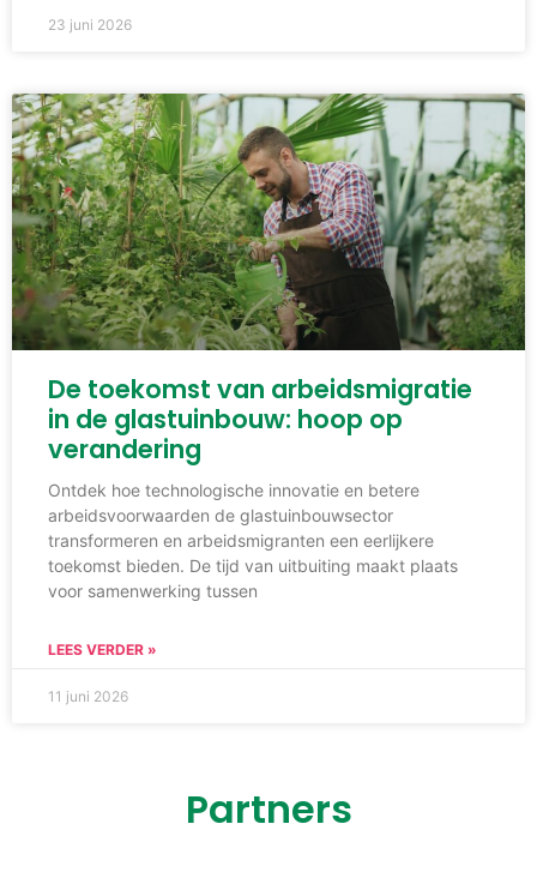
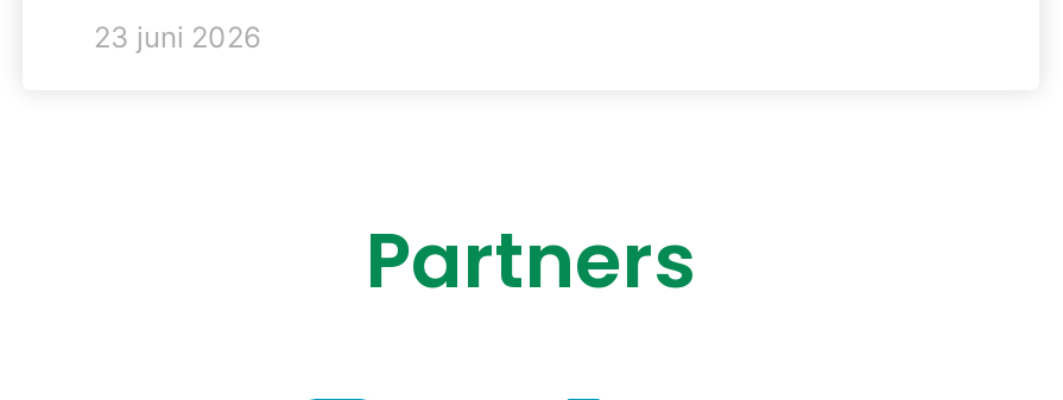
- [image]
- De toekomst van arbeidsmigratie
- in de glastuinbouw: hoop op
- verandering
- Ontdek hoe technologische innovatie en betere
- arbeidsvoorwaarden de glastuinbouwsector
- transformeren en arbeidsmigranten een eerlijkere
- toekomst bieden. De tijd van uitbuiting maakt plaats
- voor samenwerking tussen
- LEES VERDER »
- 11 juni 2026
